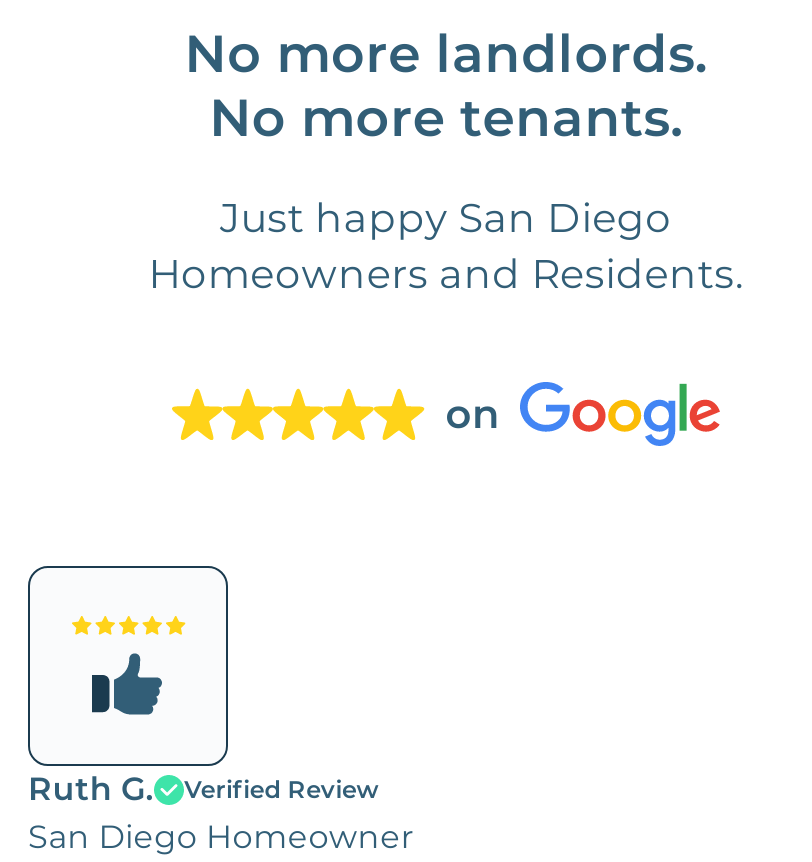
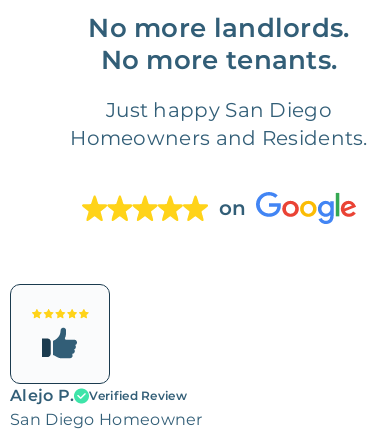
- Ruth G.
+ Alejo P.
